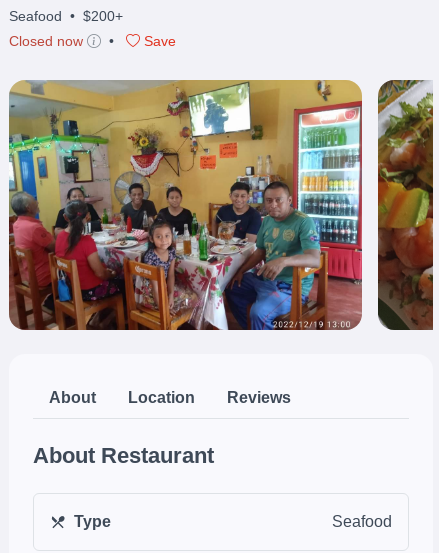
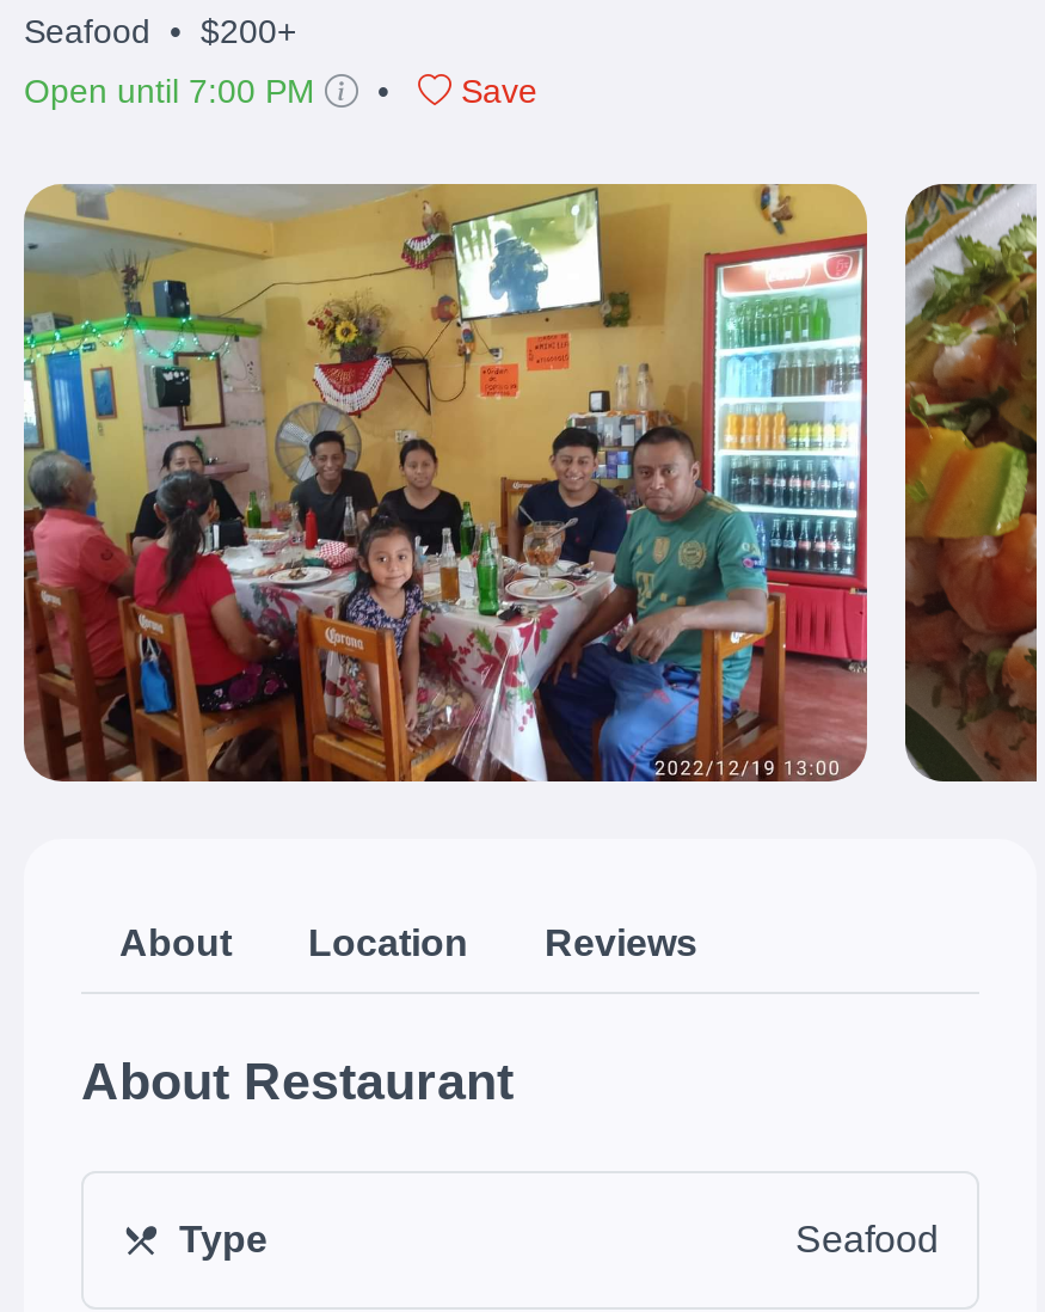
- Closed now
+ Open until 7:00 PM
